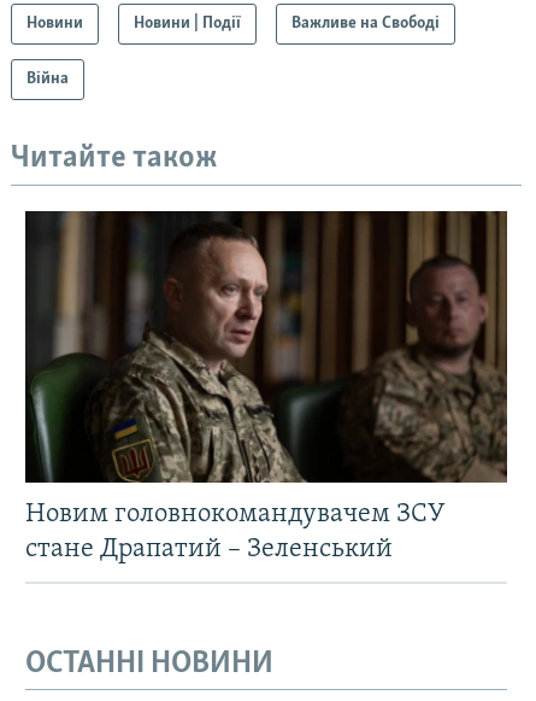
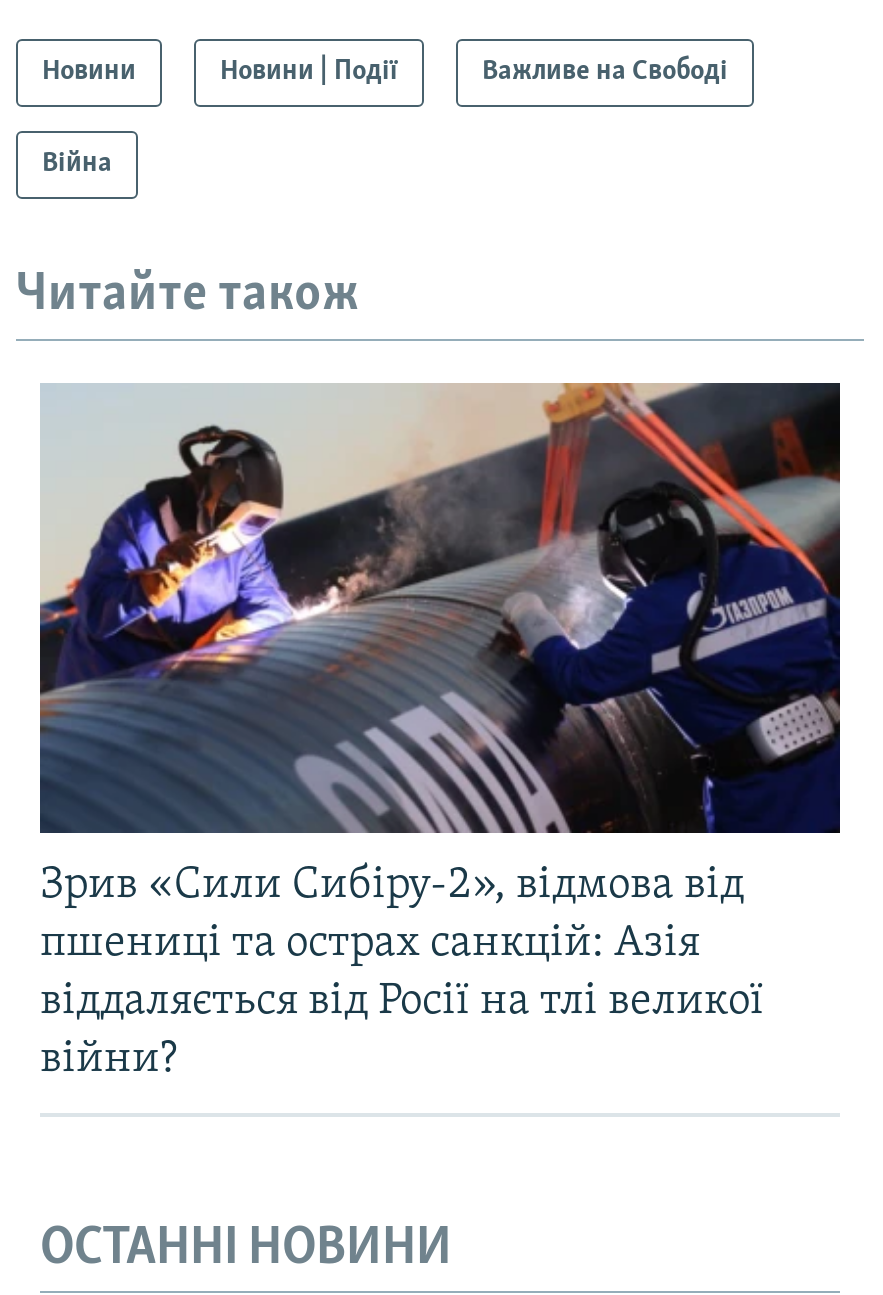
- [image]
- Новим головнокомандувачем ЗСУ
- стане Драпатий – Зеленський
+ [image]
+ Зрив «Сили Сибіру-2», відмова від
+ пшениці та острах санкцій: Азія
+ віддаляється від Росії на тлі великої
+ війни?
